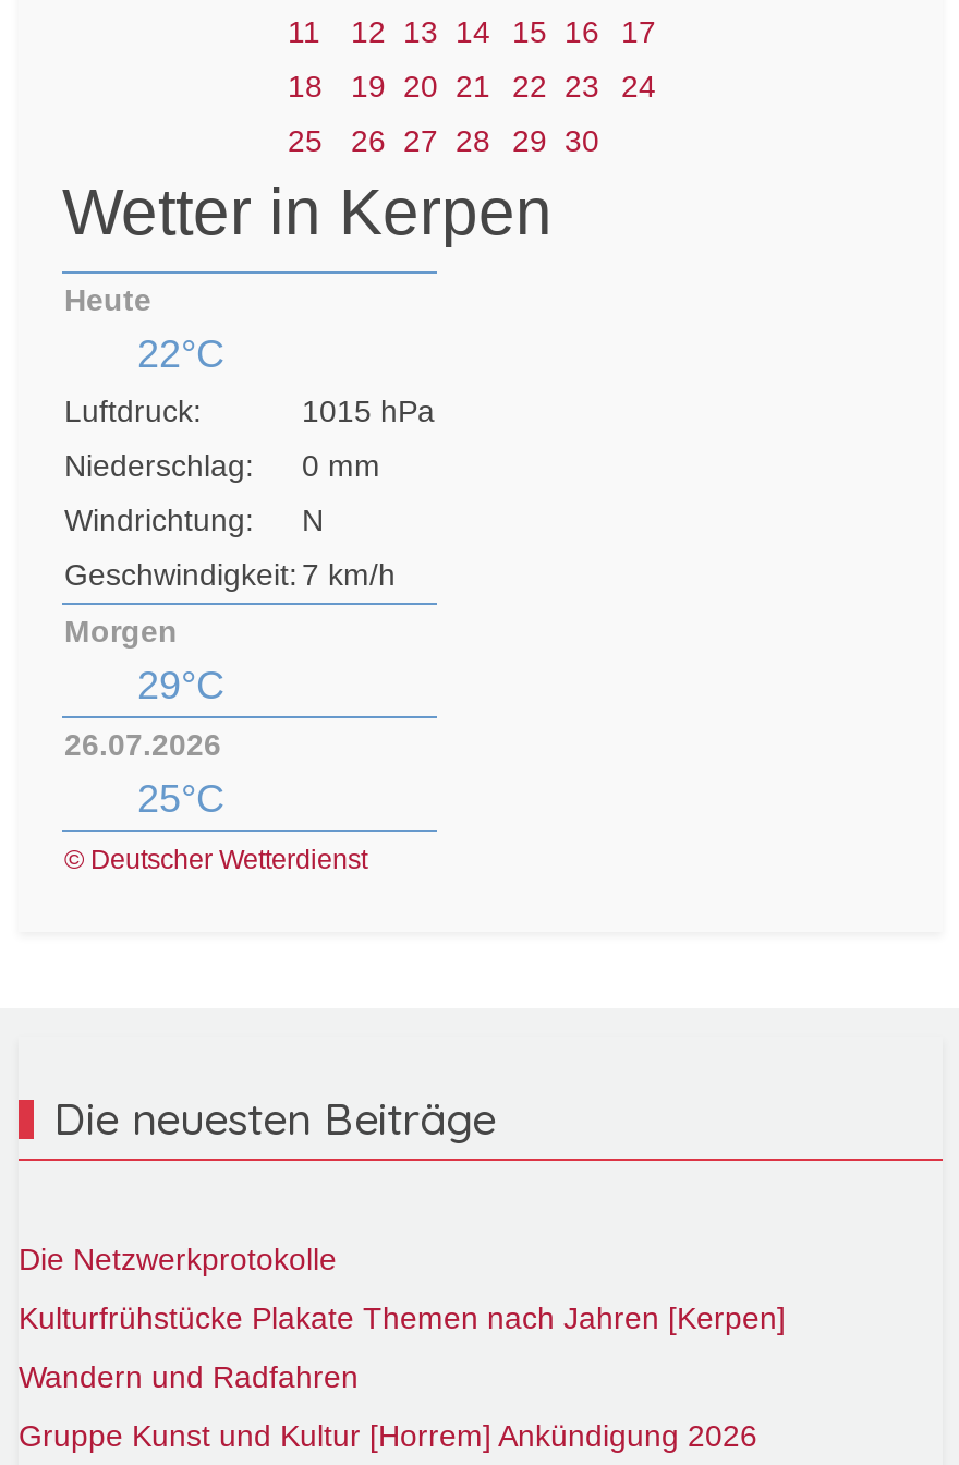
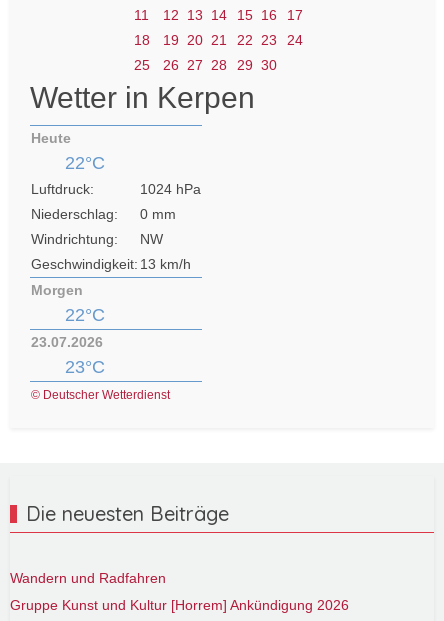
- 1015 hPa
+ 1024 hPa

- N
+ NW

- Geschwindigkeit: 7 km/h
+ Geschwindigkeit: 13 km/h

- 29°C
- 26.07.2026
- 25°C
+ 22°C
+ 23.07.2026
+ 23°C

- Die Netzwerkprotokolle
- Kulturfrühstücke Plakate Themen nach Jahren [Kerpen]
